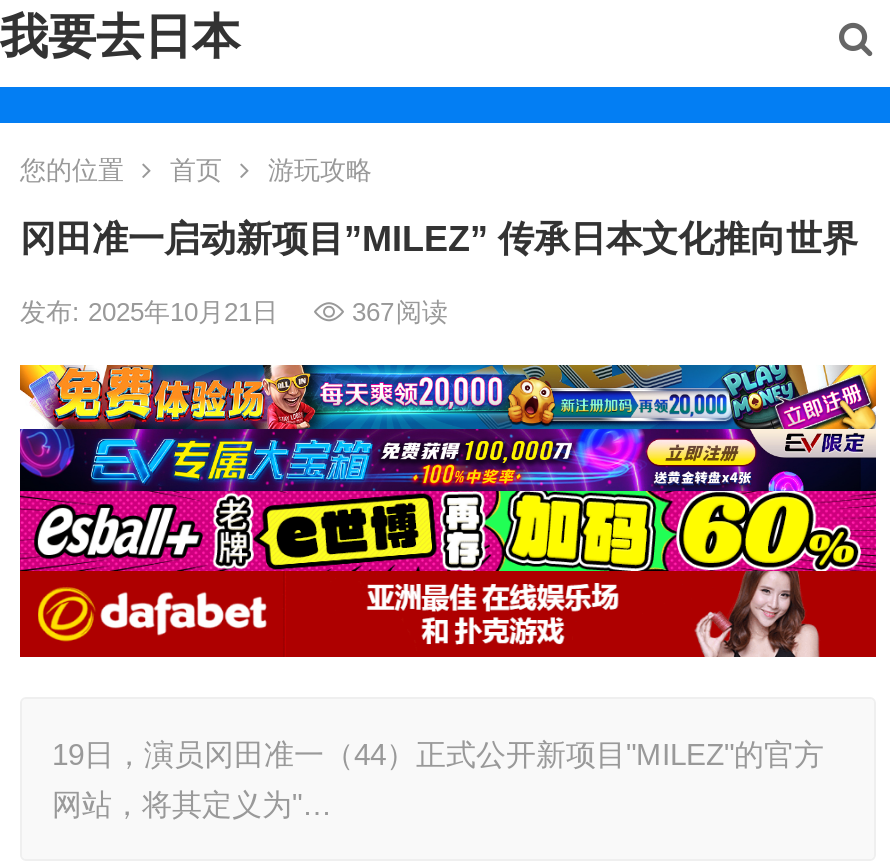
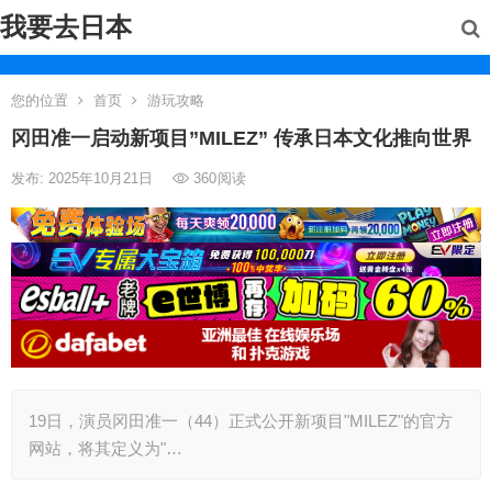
- 发布: 2025年10月21日 367阅读
+ 发布: 2025年10月21日 360阅读
